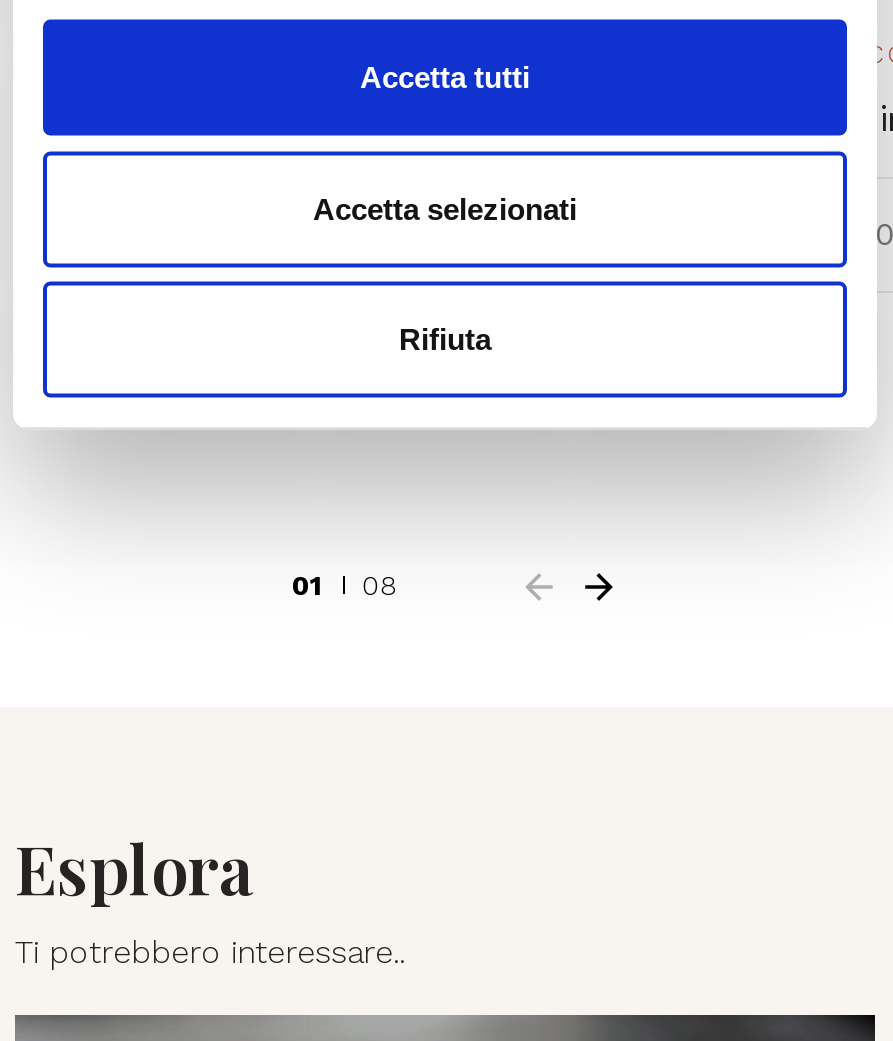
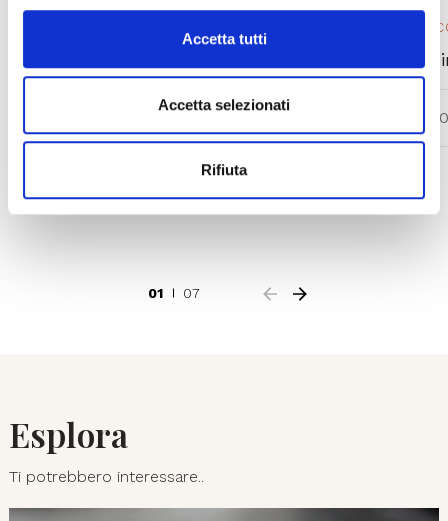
- 01 08
+ 01 07
